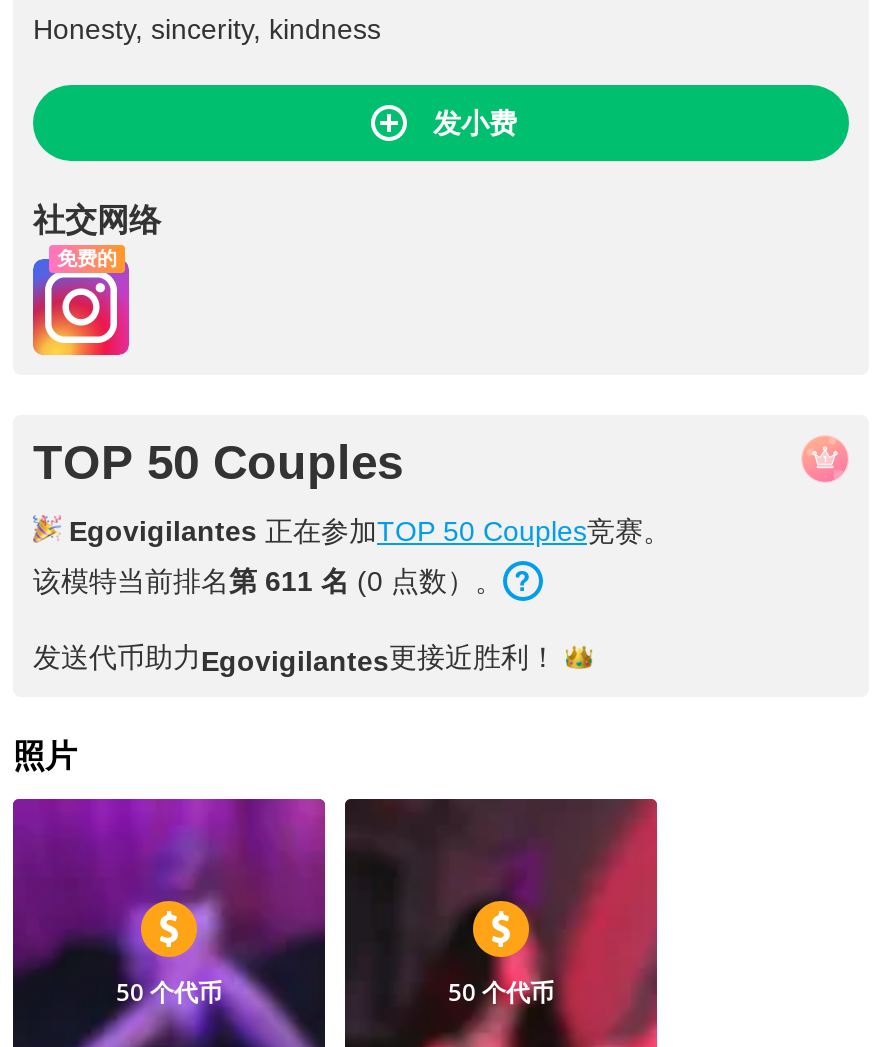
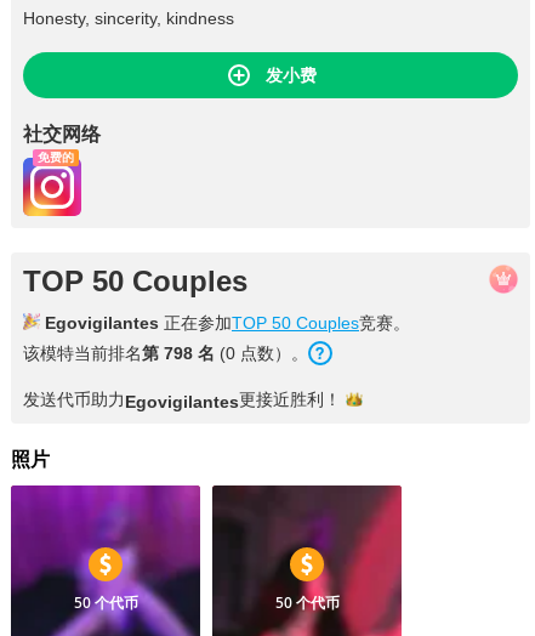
- 该模特当前排名第 611 名(0 点数）。
+ 该模特当前排名第 798 名(0 点数）。
